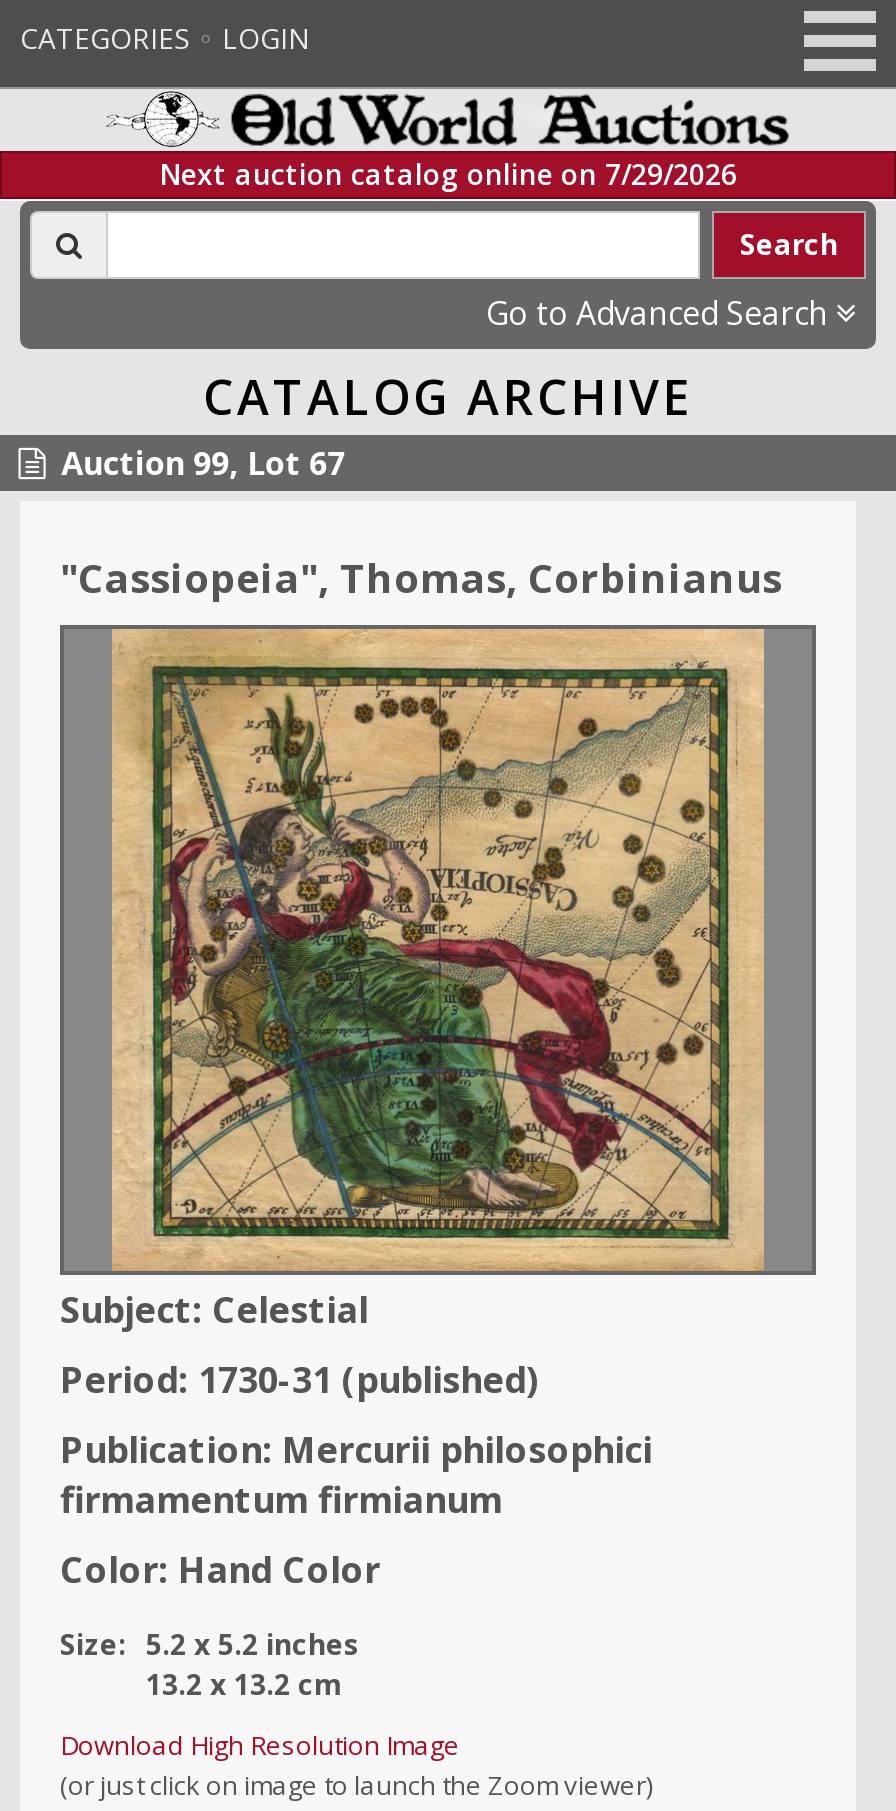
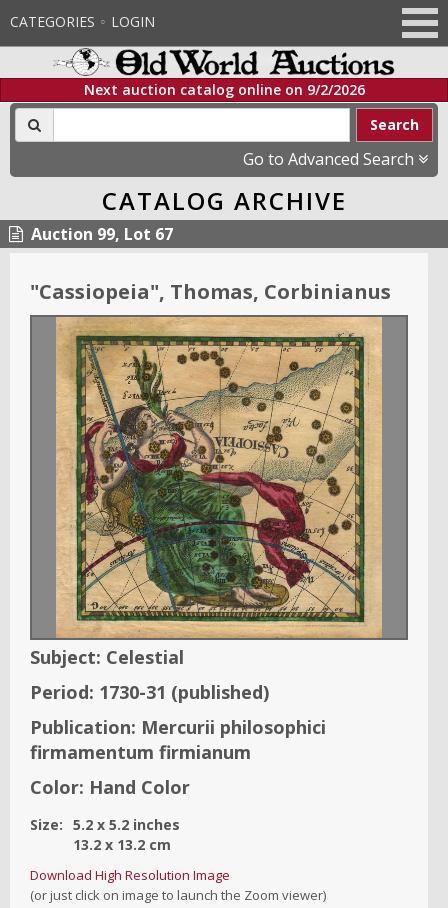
- Next auction catalog online on 7/29/2026
+ Next auction catalog online on 9/2/2026
